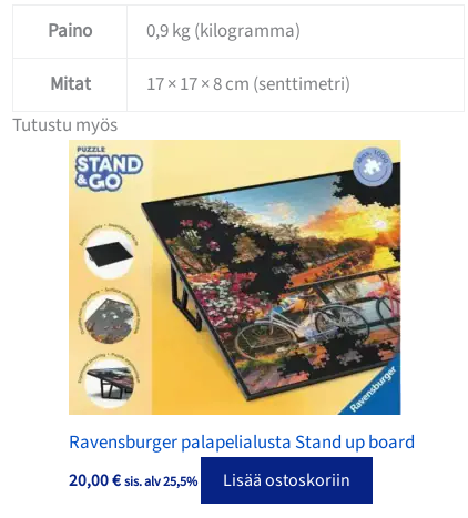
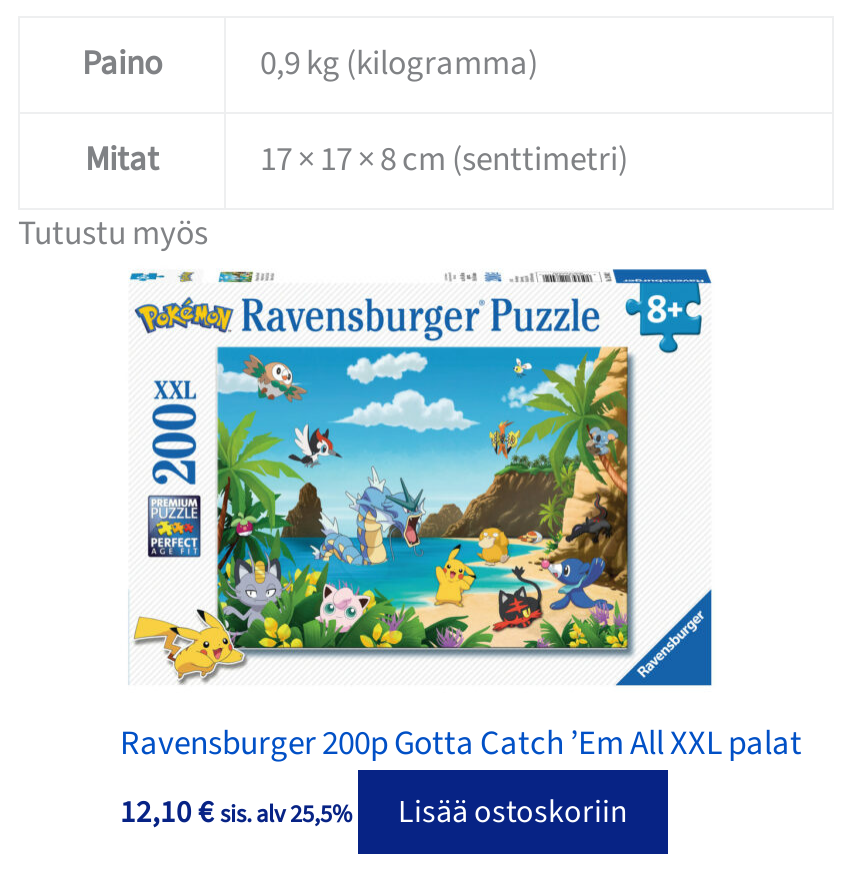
- [image]
- Ravensburger palapelialusta Stand up board
- 20,00 € sis. alv 25,5%
+ [image]
+ Ravensburger 200p Gotta Catch ’Em All XXL palat
+ 12,10 € sis. alv 25,5%
